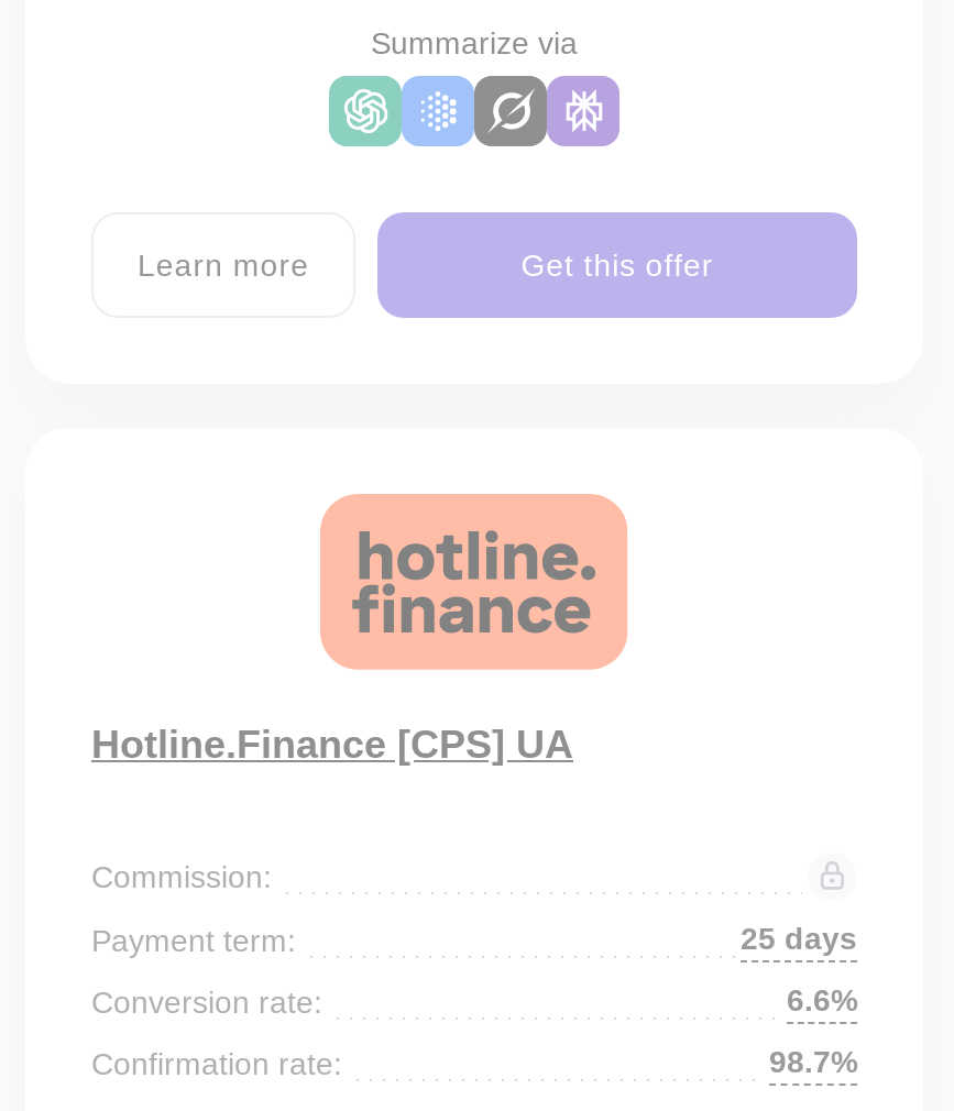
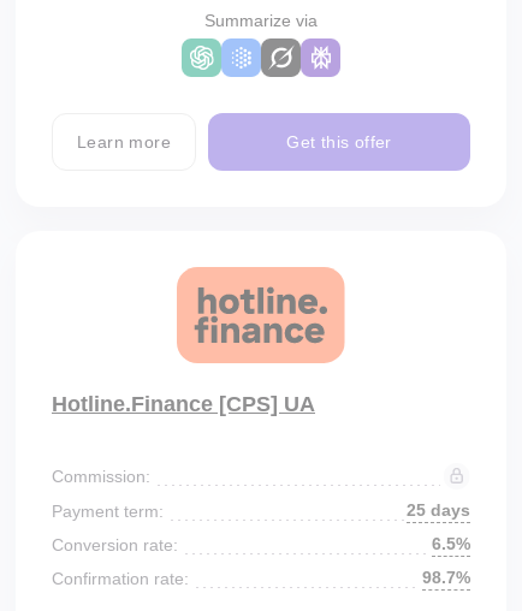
- 6.6%
+ 6.5%
